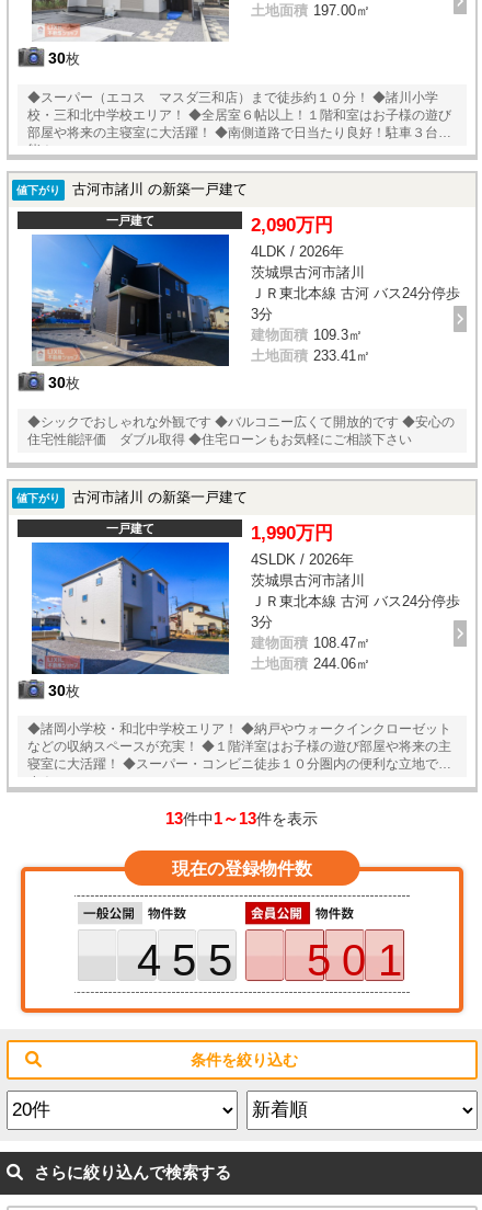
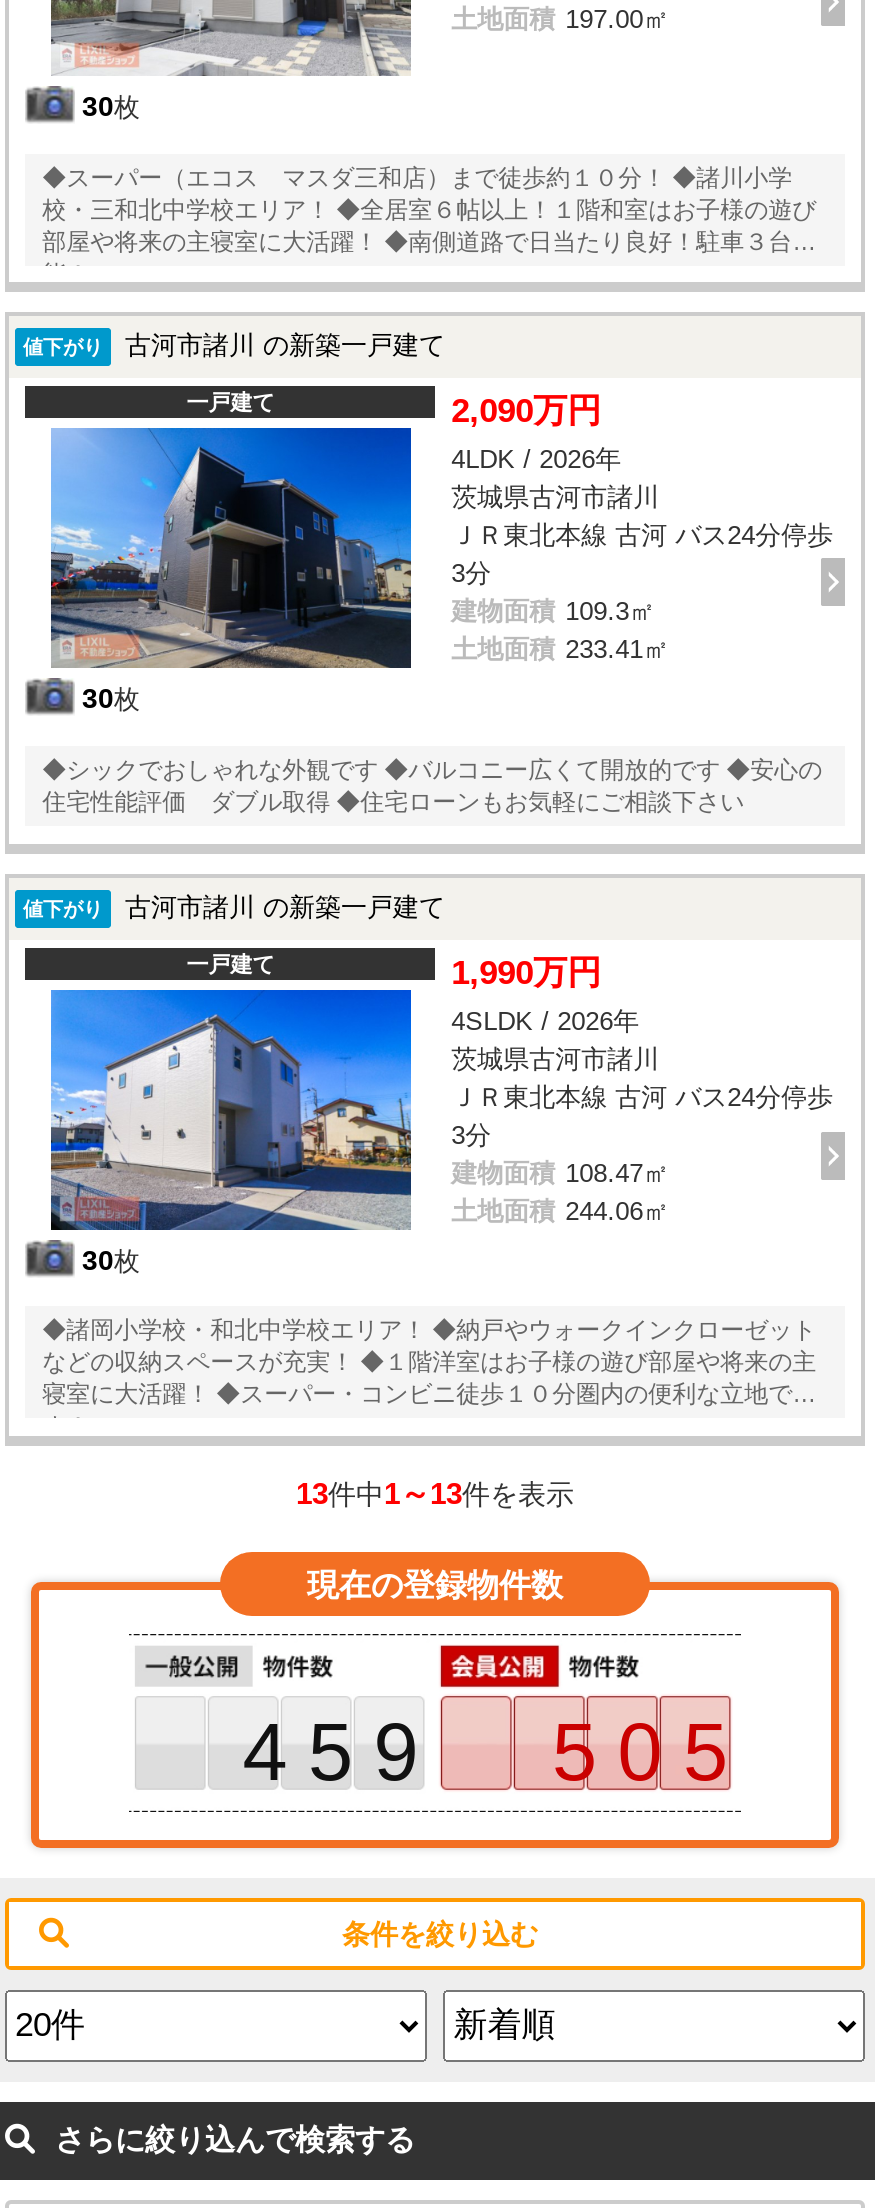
- 455
+ 459

- 501
+ 505
